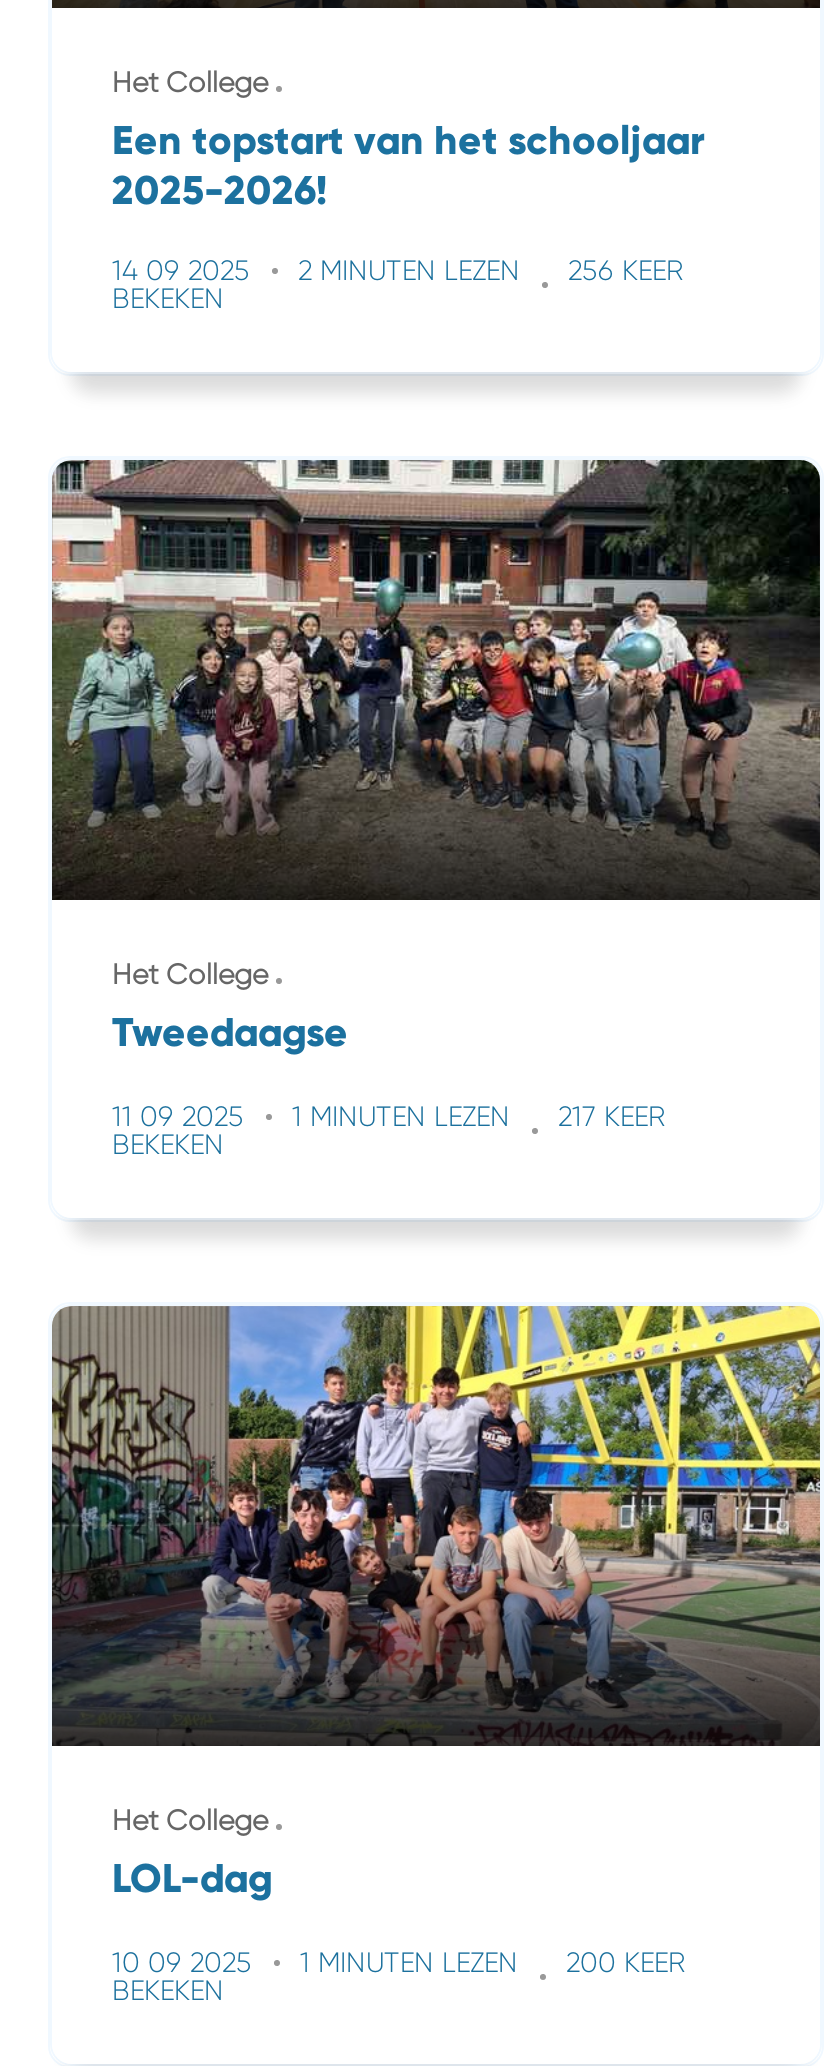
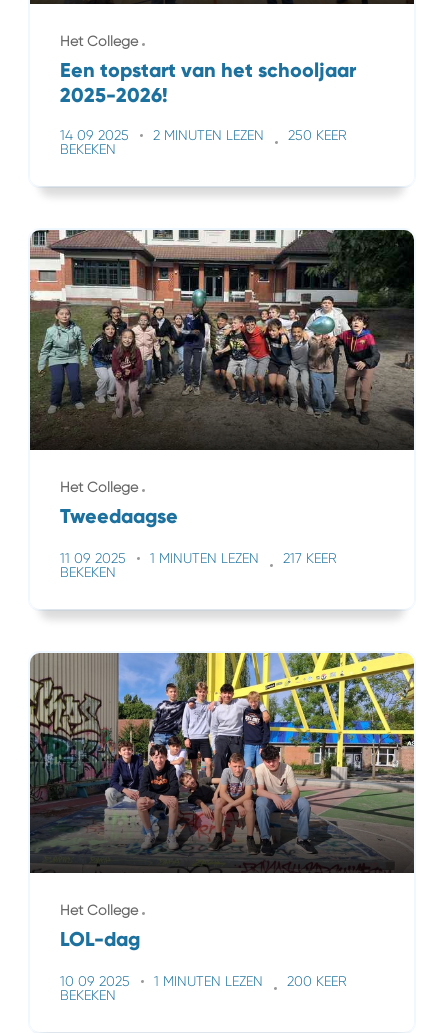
- 14 09 2025 2 MINUTEN LEZEN 256 KEER
+ 14 09 2025 2 MINUTEN LEZEN 250 KEER
